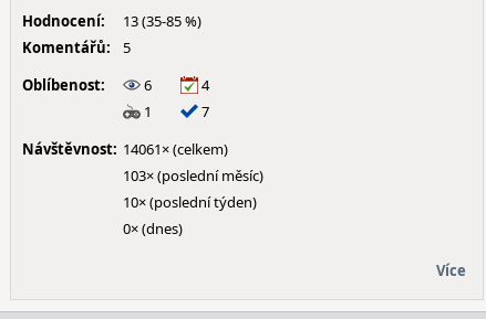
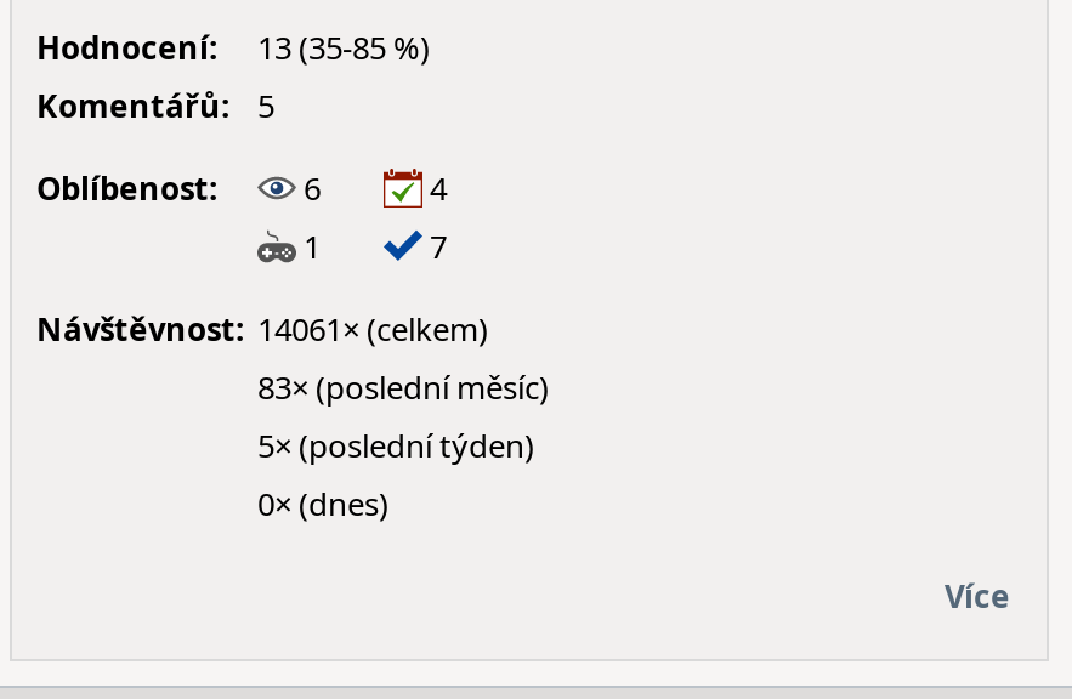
- 103× (poslední měsíc)
+ 83× (poslední měsíc)

- 10× (poslední týden)
+ 5× (poslední týden)
